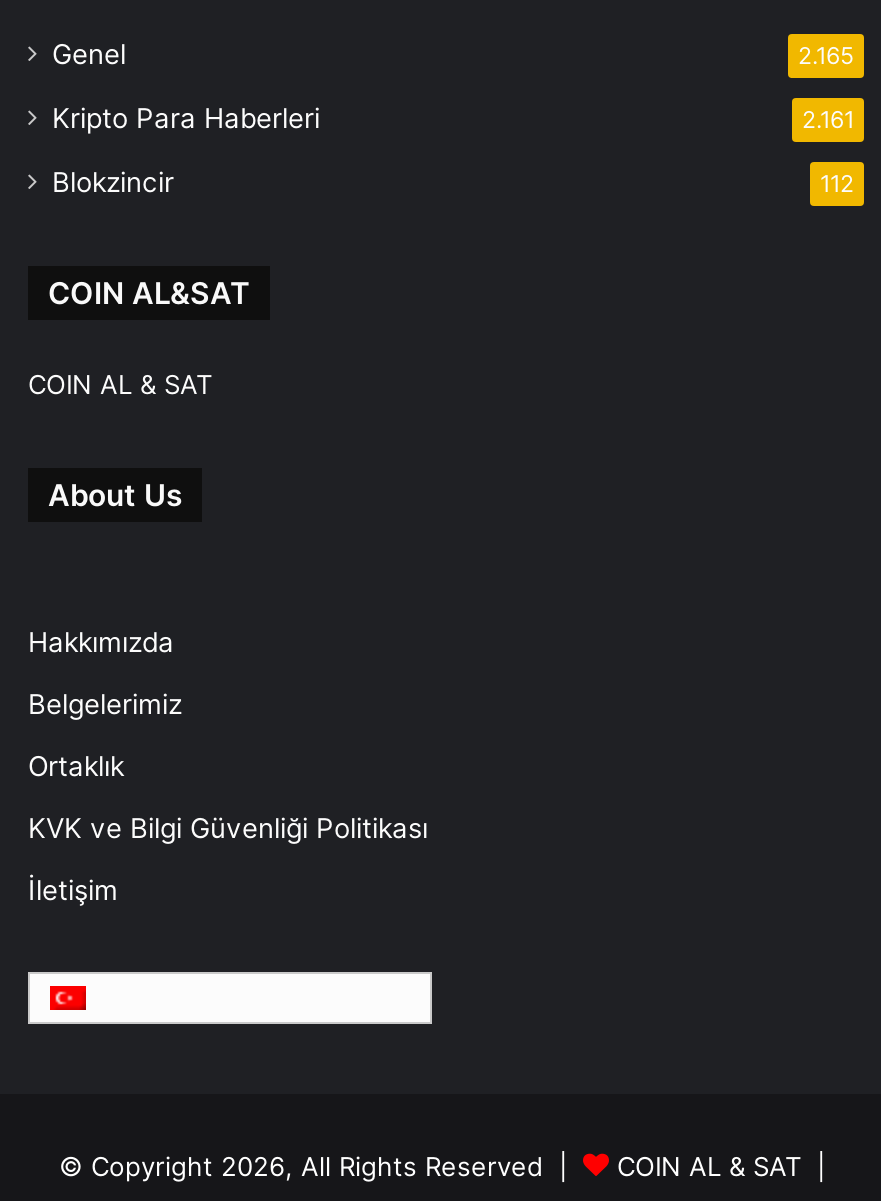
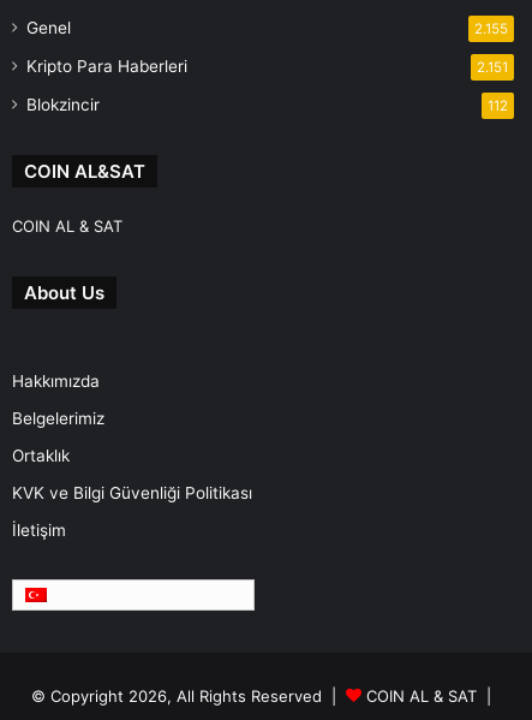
- 2.165
+ 2.155

- 2.161
+ 2.151
